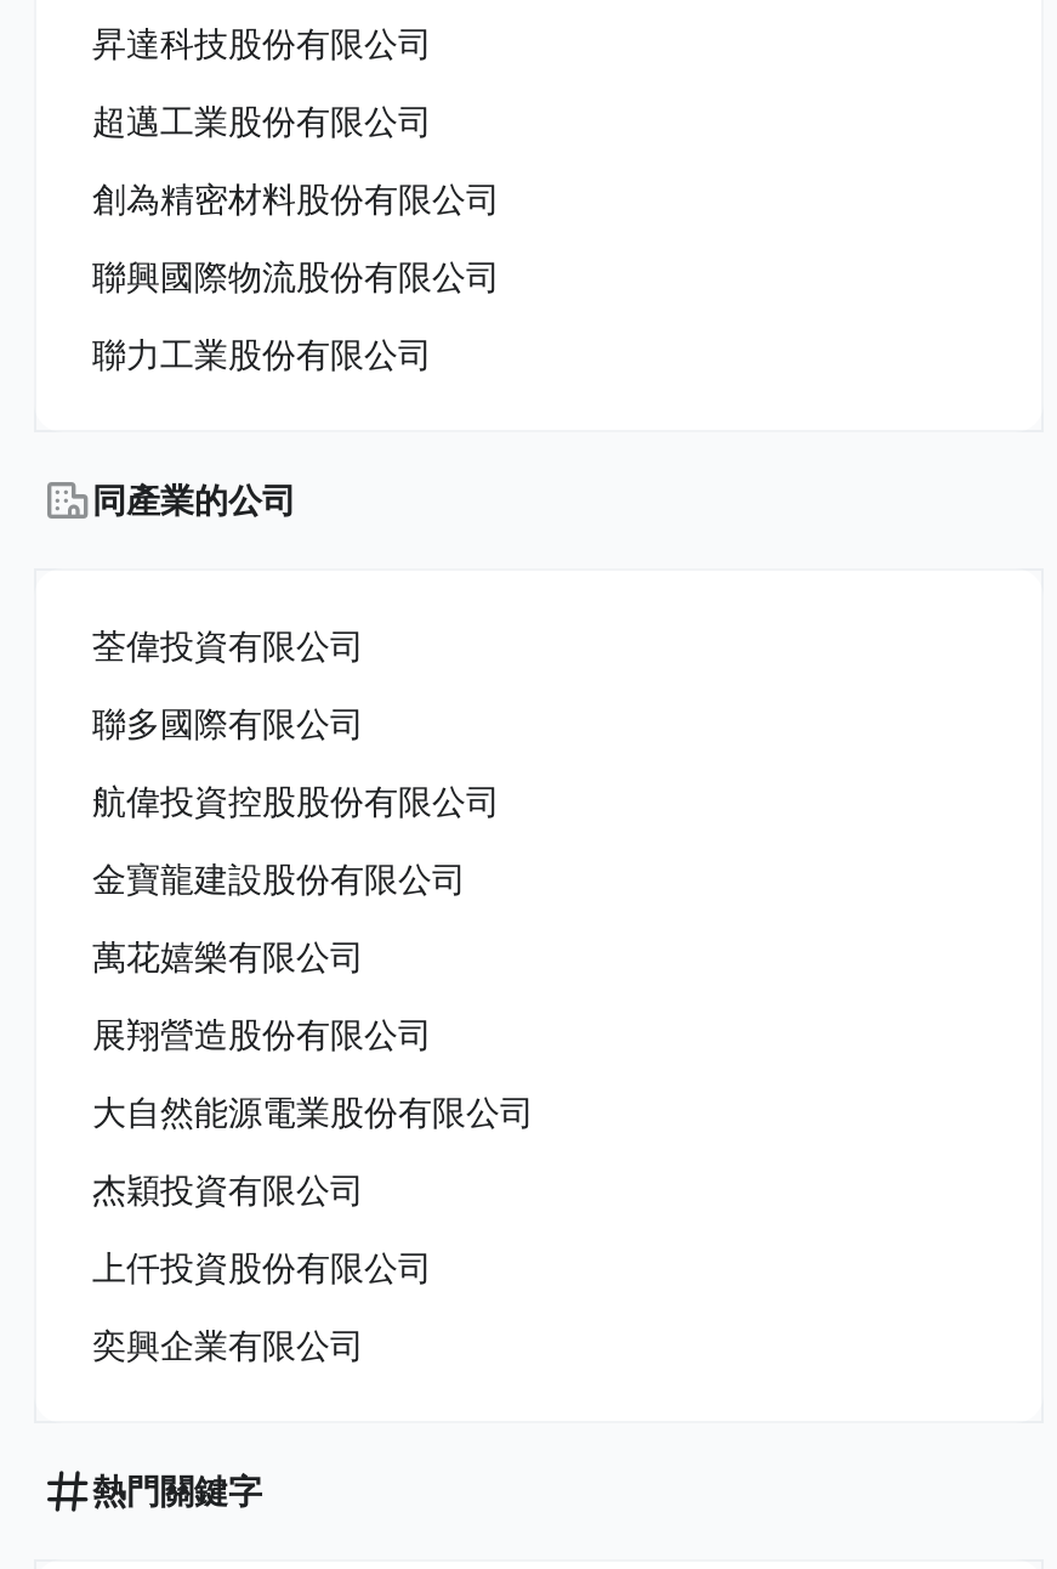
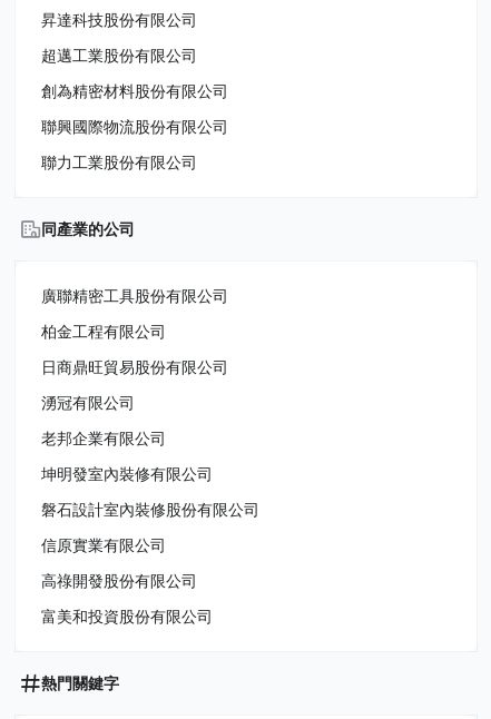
- 荃偉投資有限公司
+ 廣聯精密工具股份有限公司

- 聯多國際有限公司
+ 柏金工程有限公司

- 航偉投資控股股份有限公司
+ 日商鼎旺貿易股份有限公司

- 金寶龍建設股份有限公司
+ 湧冠有限公司

- 萬花嬉樂有限公司
+ 老邦企業有限公司

- 展翔營造股份有限公司
+ 坤明發室內裝修有限公司

- 大自然能源電業股份有限公司
+ 磐石設計室內裝修股份有限公司

- 杰穎投資有限公司
+ 信原實業有限公司

- 上仟投資股份有限公司
+ 高祿開發股份有限公司

- 奕興企業有限公司
+ 富美和投資股份有限公司
